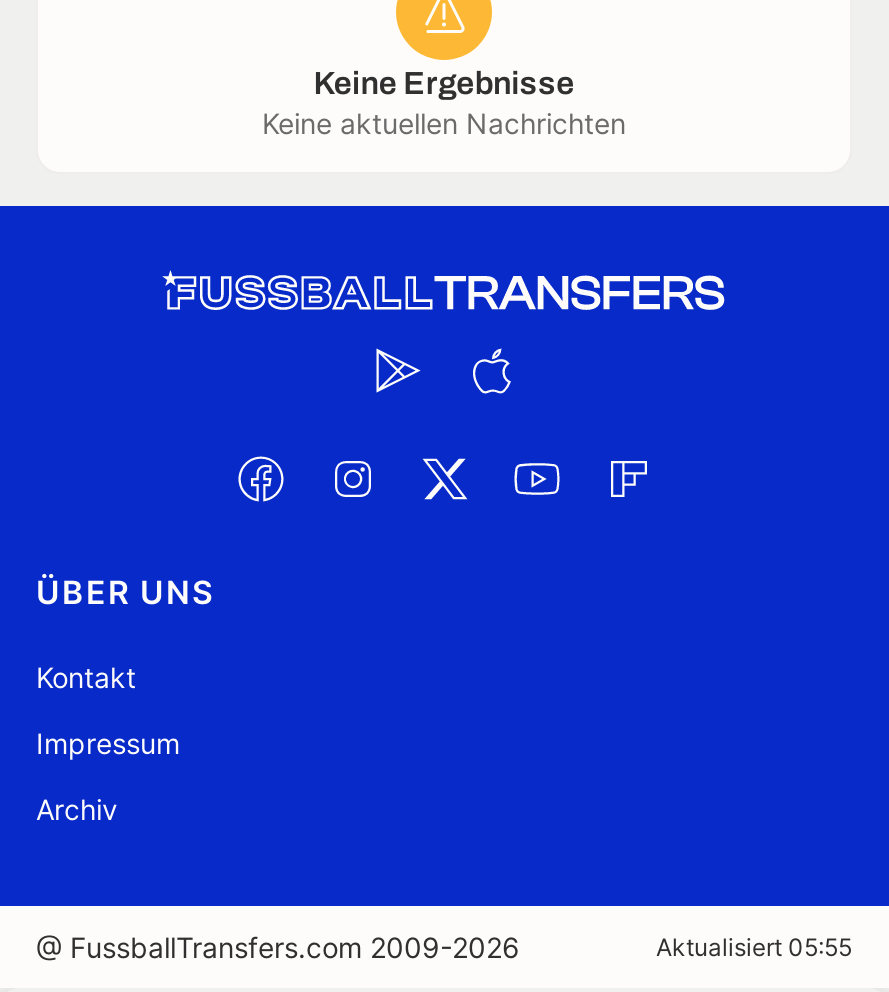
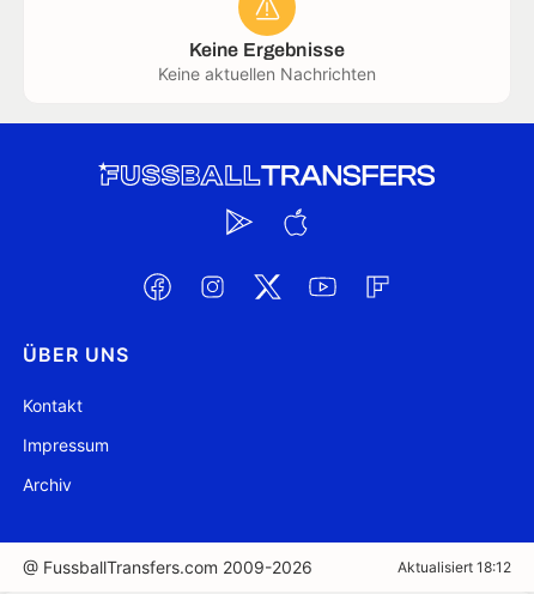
- Aktualisiert 05:55
+ Aktualisiert 18:12
